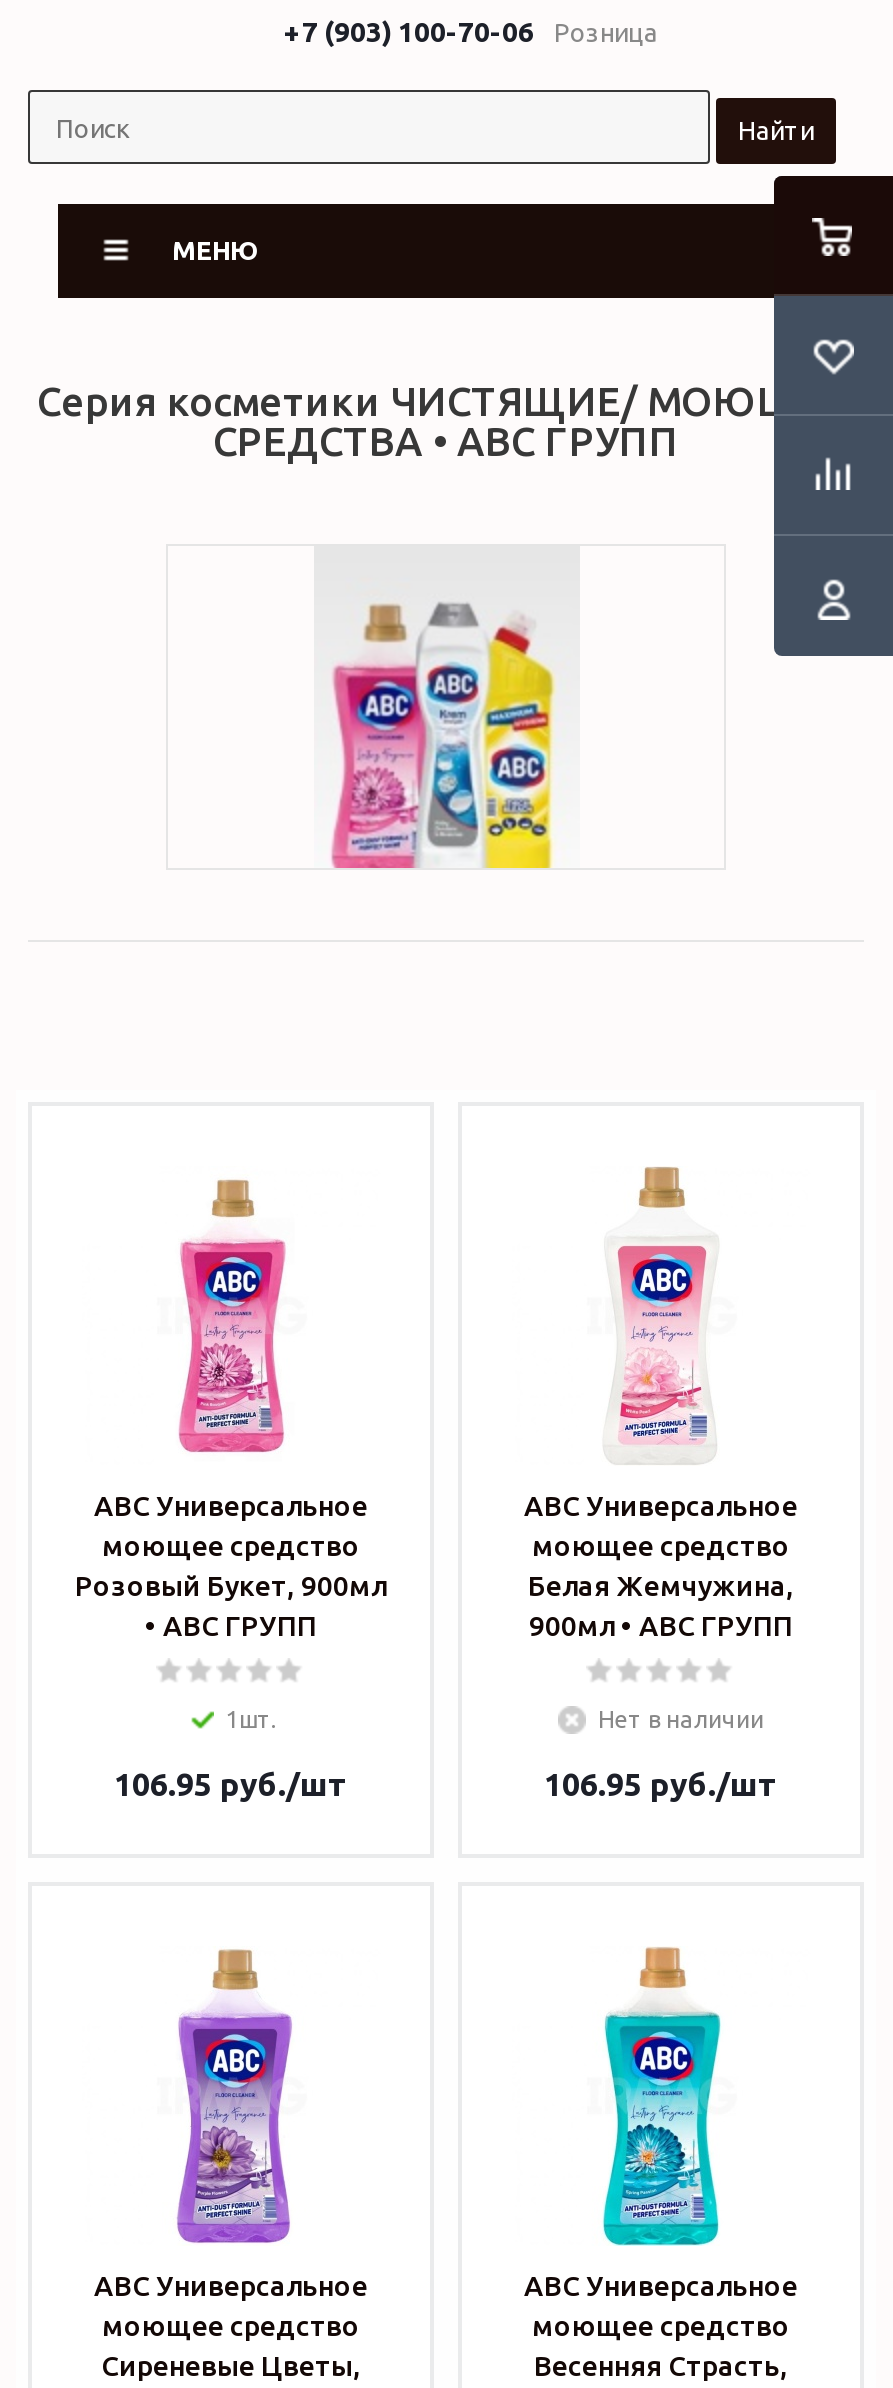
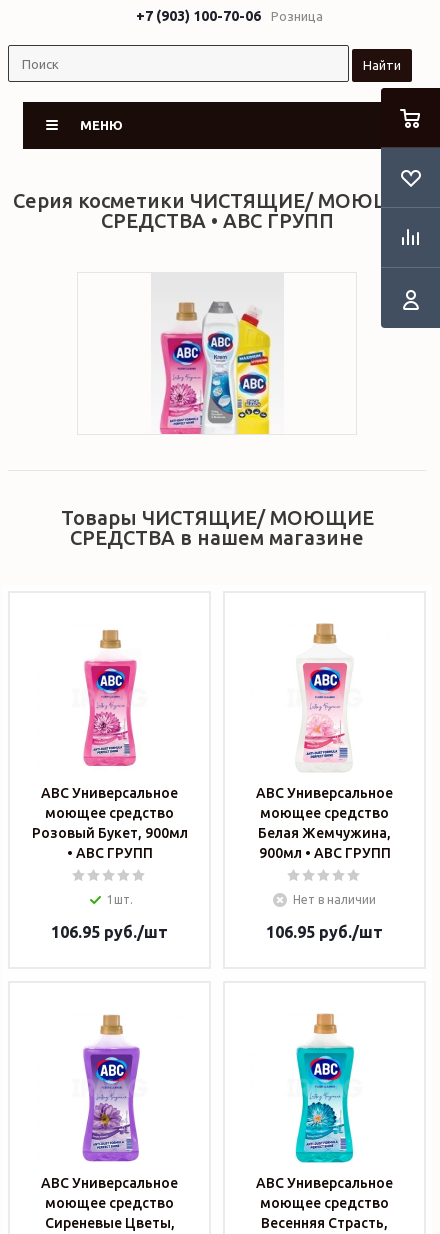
+ Товары ЧИСТЯЩИЕ/ МОЮЩИЕ
+ СРЕДСТВА в нашем магазине
